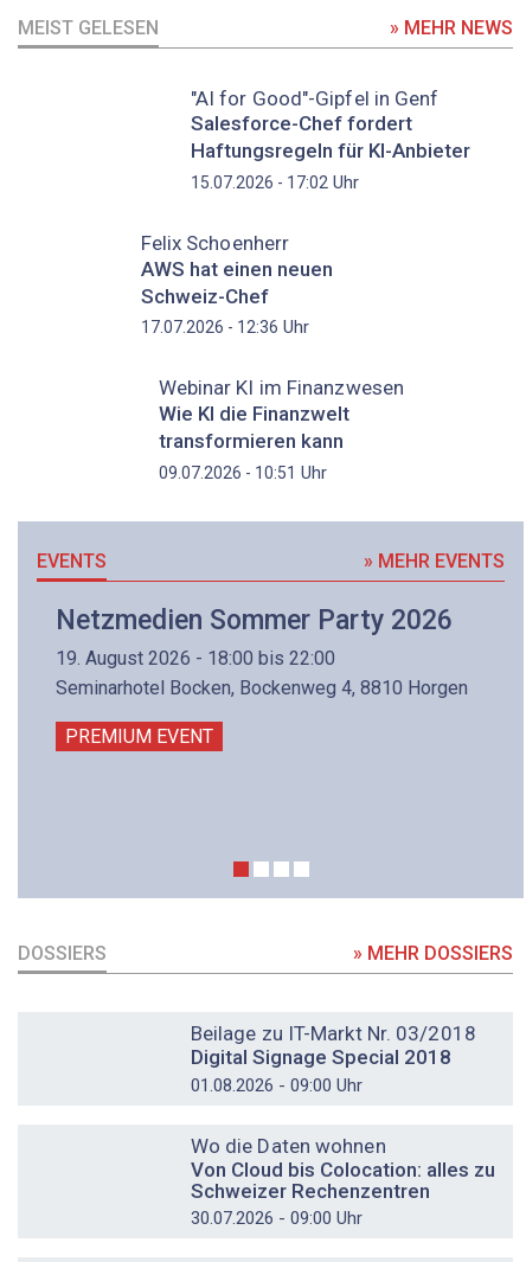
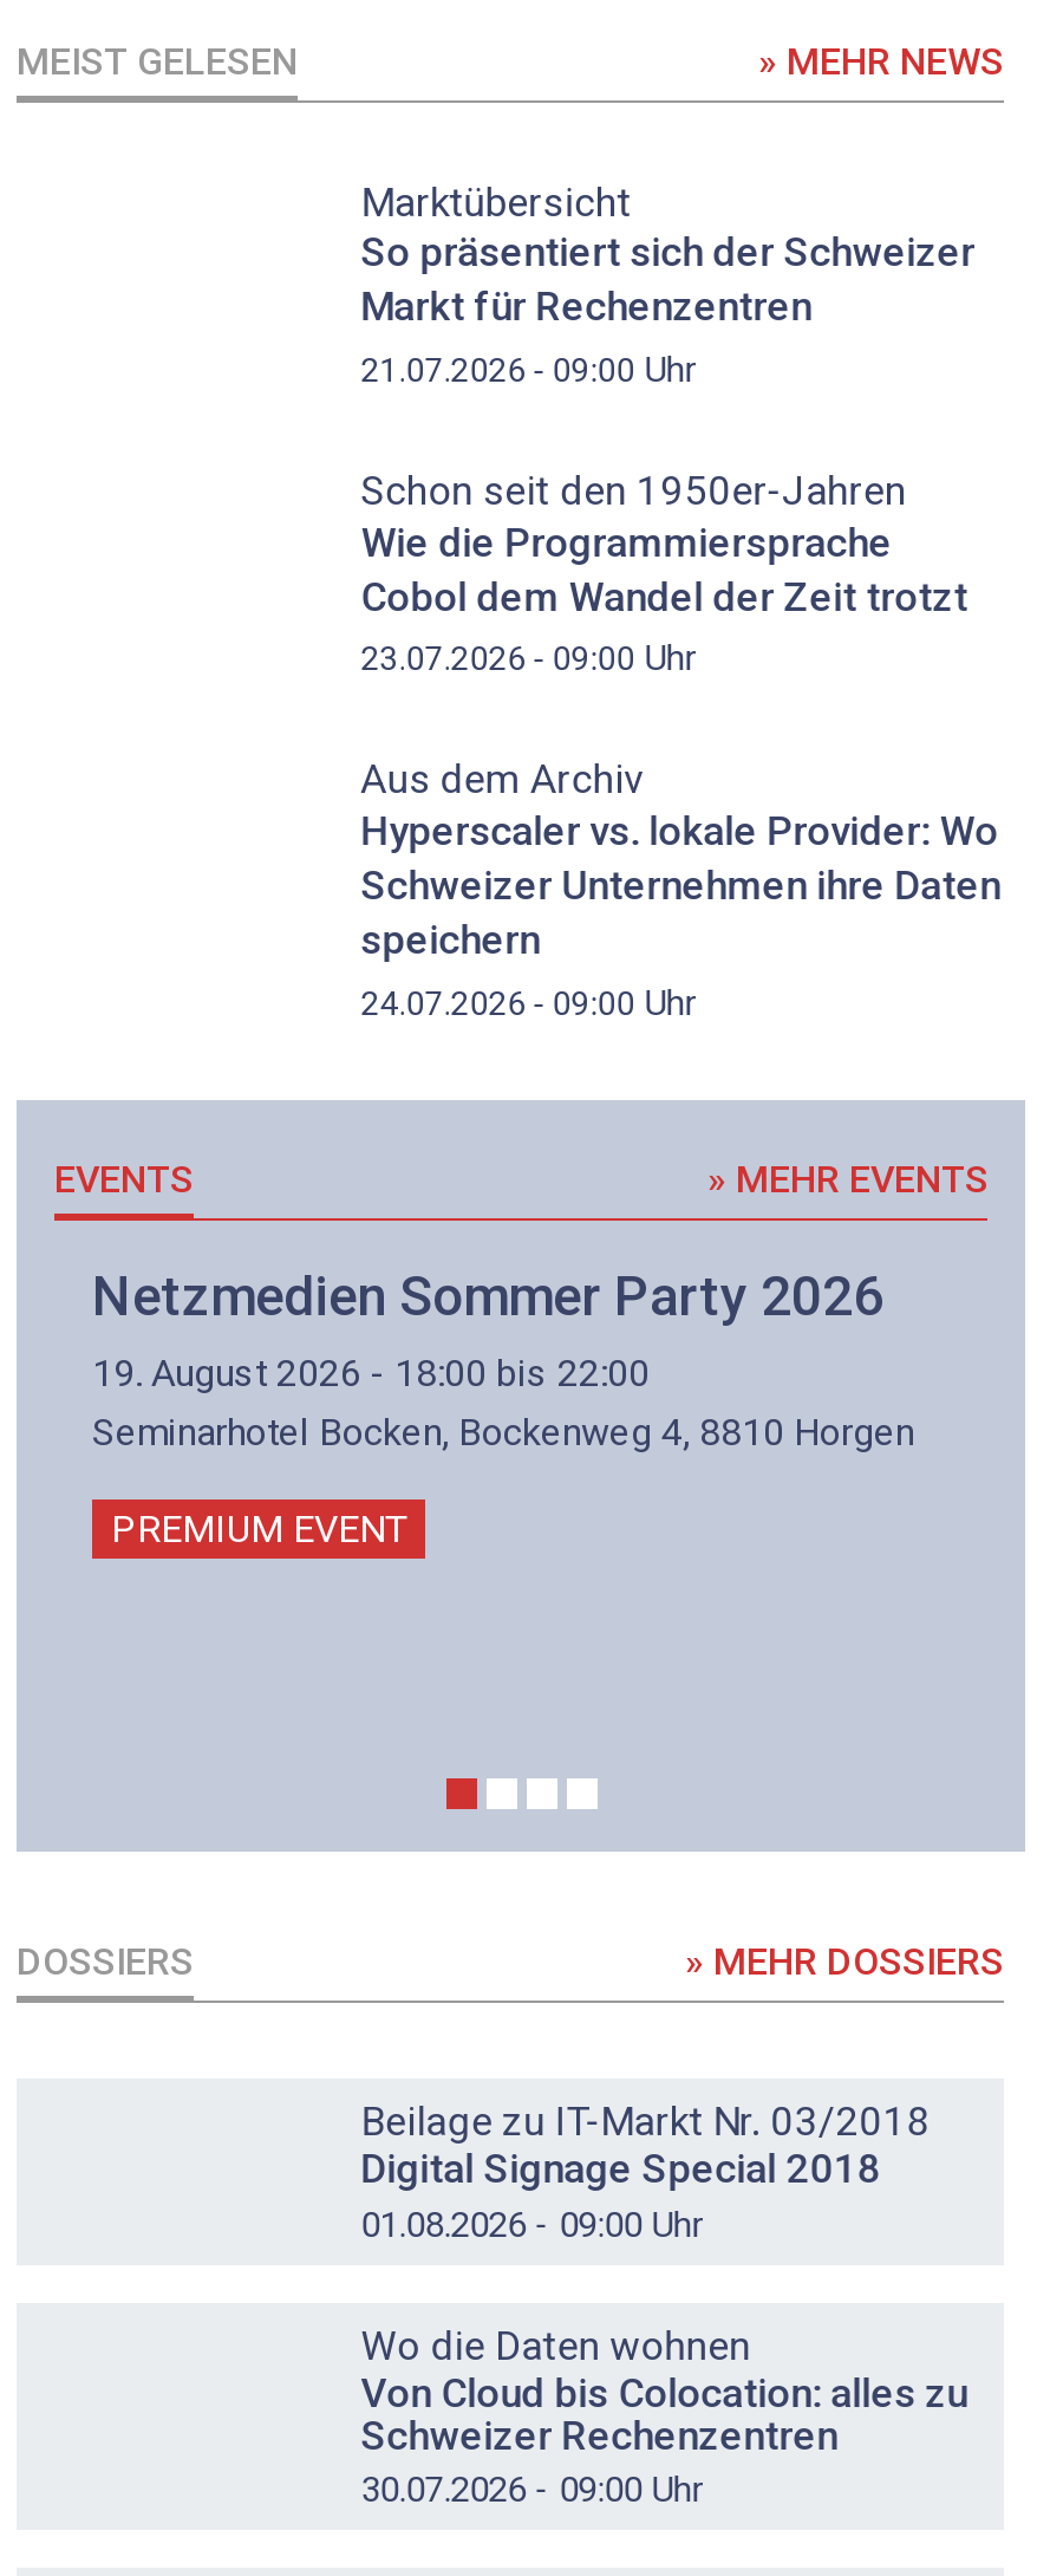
- "AI for Good"-Gipfel in Genf
- Salesforce-Chef fordert
- Haftungsregeln für KI-Anbieter
- 15.07.2026 - 17:02 Uhr
+ Marktübersicht
+ So präsentiert sich der Schweizer
+ Markt für Rechenzentren
+ 21.07.2026 - 09:00 Uhr

- Felix Schoenherr
- AWS hat einen neuen
- Schweiz-Chef
- 17.07.2026 - 12:36 Uhr
+ Schon seit den 1950er-Jahren
+ Wie die Programmiersprache
+ Cobol dem Wandel der Zeit trotzt
+ 23.07.2026 - 09:00 Uhr

- Webinar KI im Finanzwesen
- Wie KI die Finanzwelt
- transformieren kann
- 09.07.2026 - 10:51 Uhr
+ Aus dem Archiv
+ Hyperscaler vs. lokale Provider: Wo
+ Schweizer Unternehmen ihre Daten
+ speichern
+ 24.07.2026 - 09:00 Uhr
